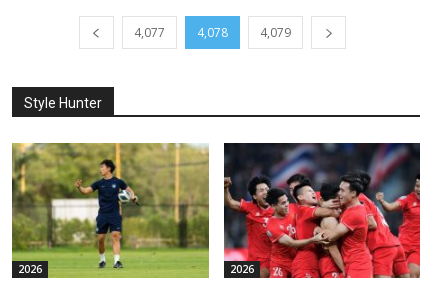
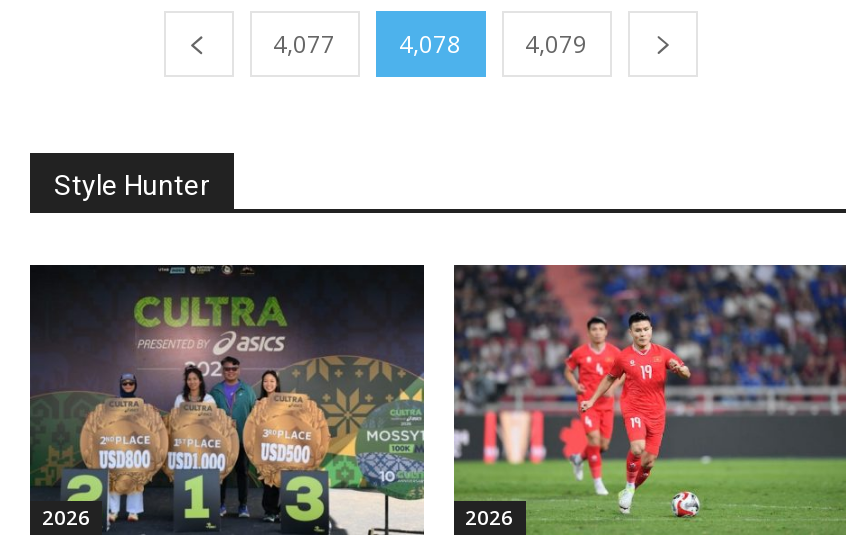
- [image]
+ [image]

- [image]
+ [image]
